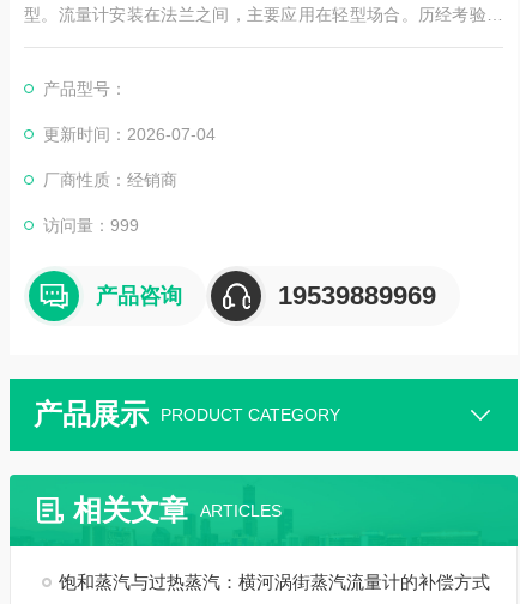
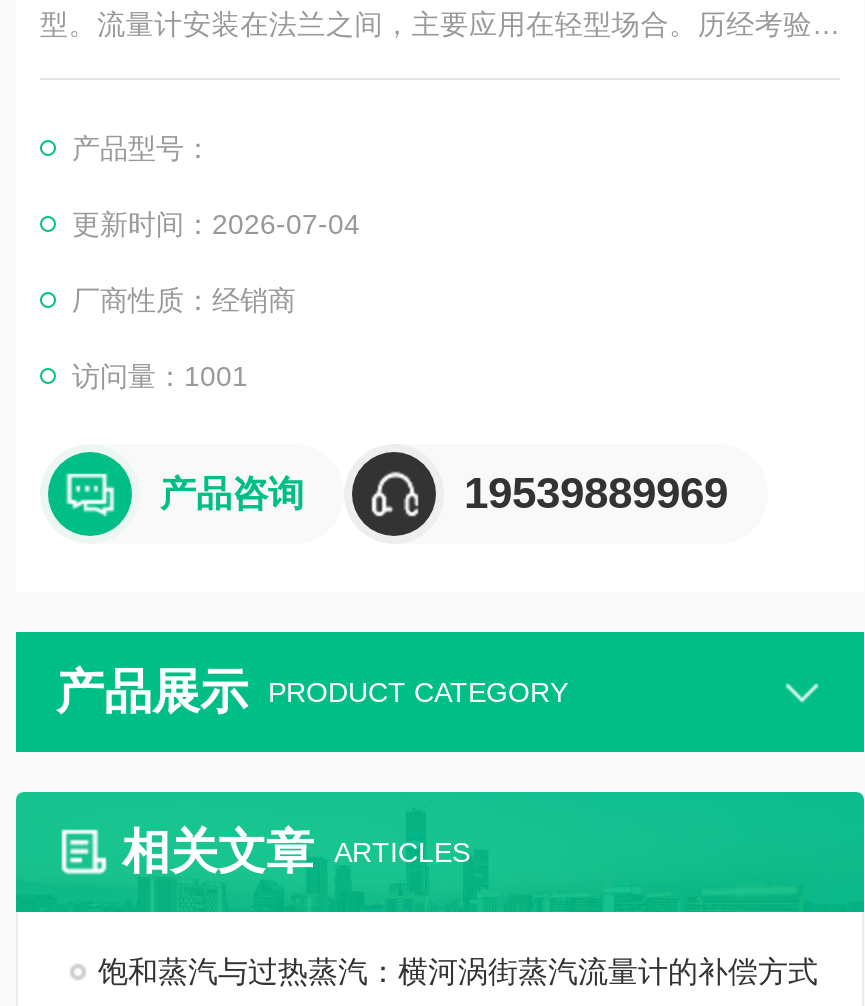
- 访问量：999
+ 访问量：1001
